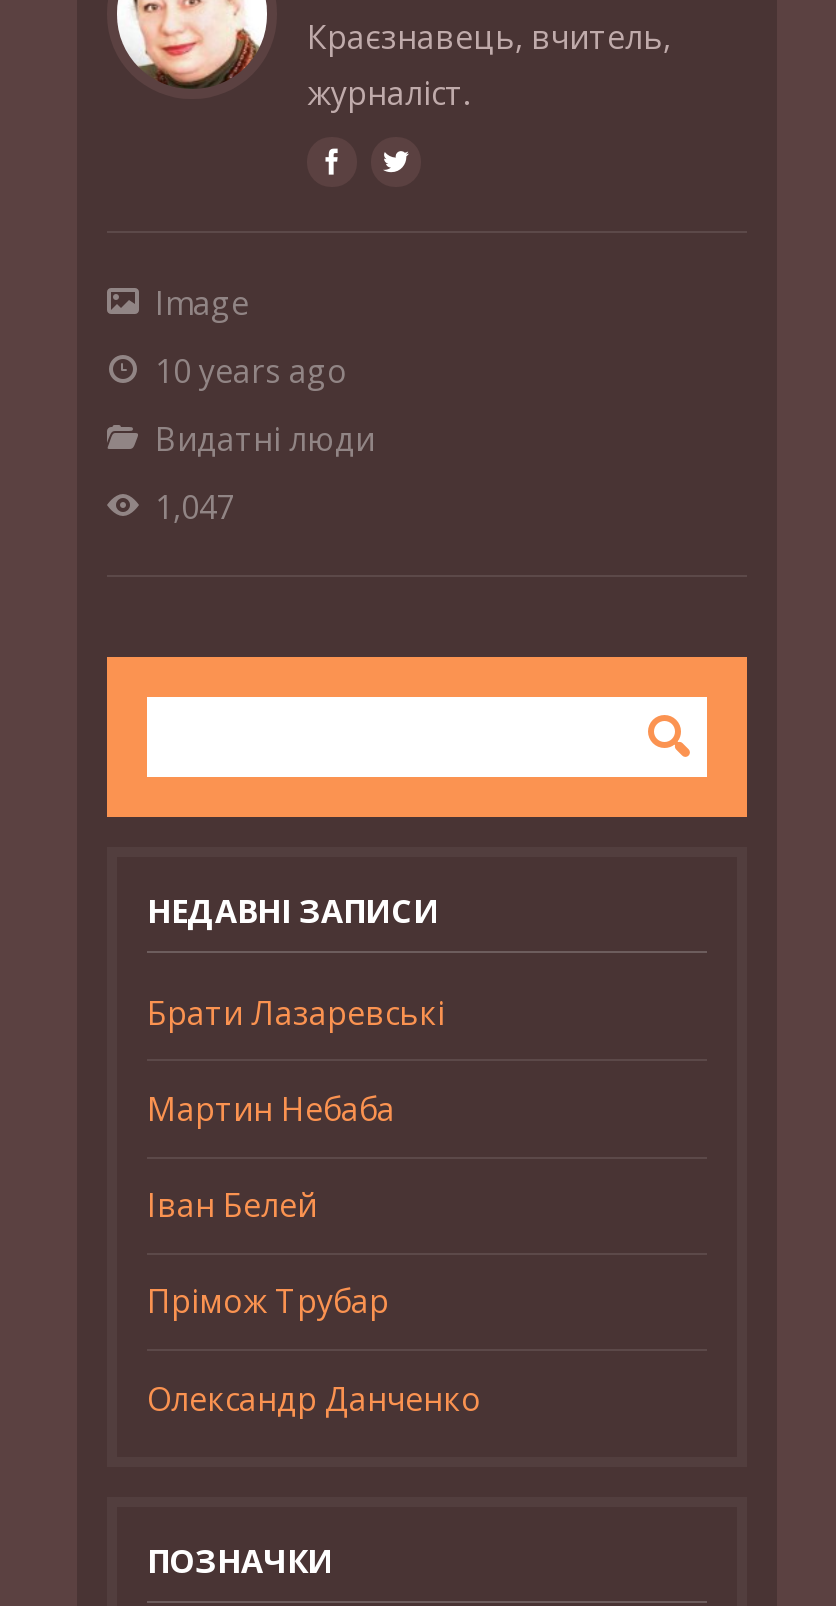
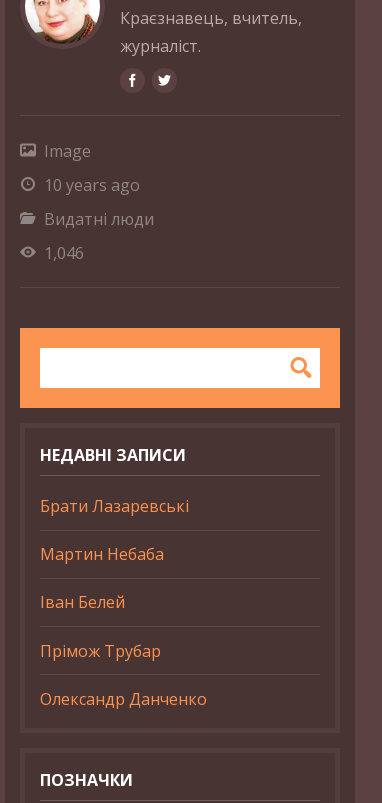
- 1,047
+ 1,046
